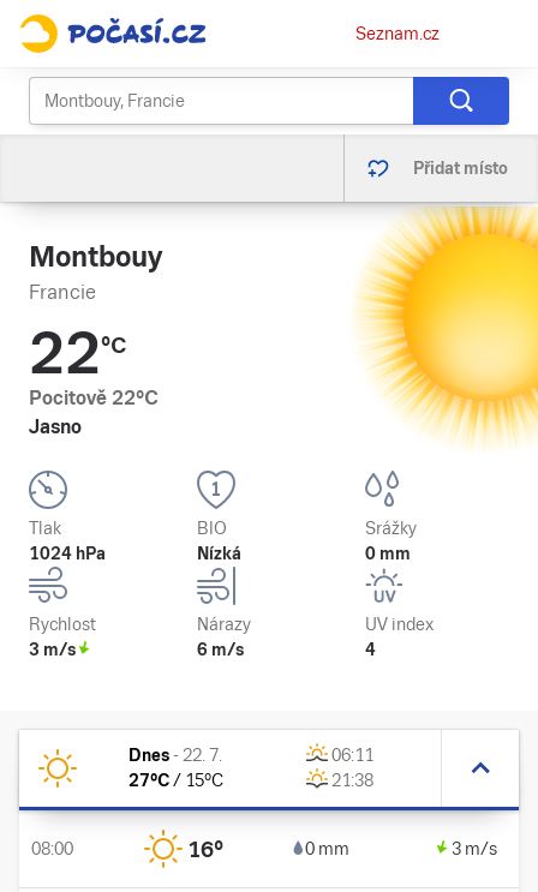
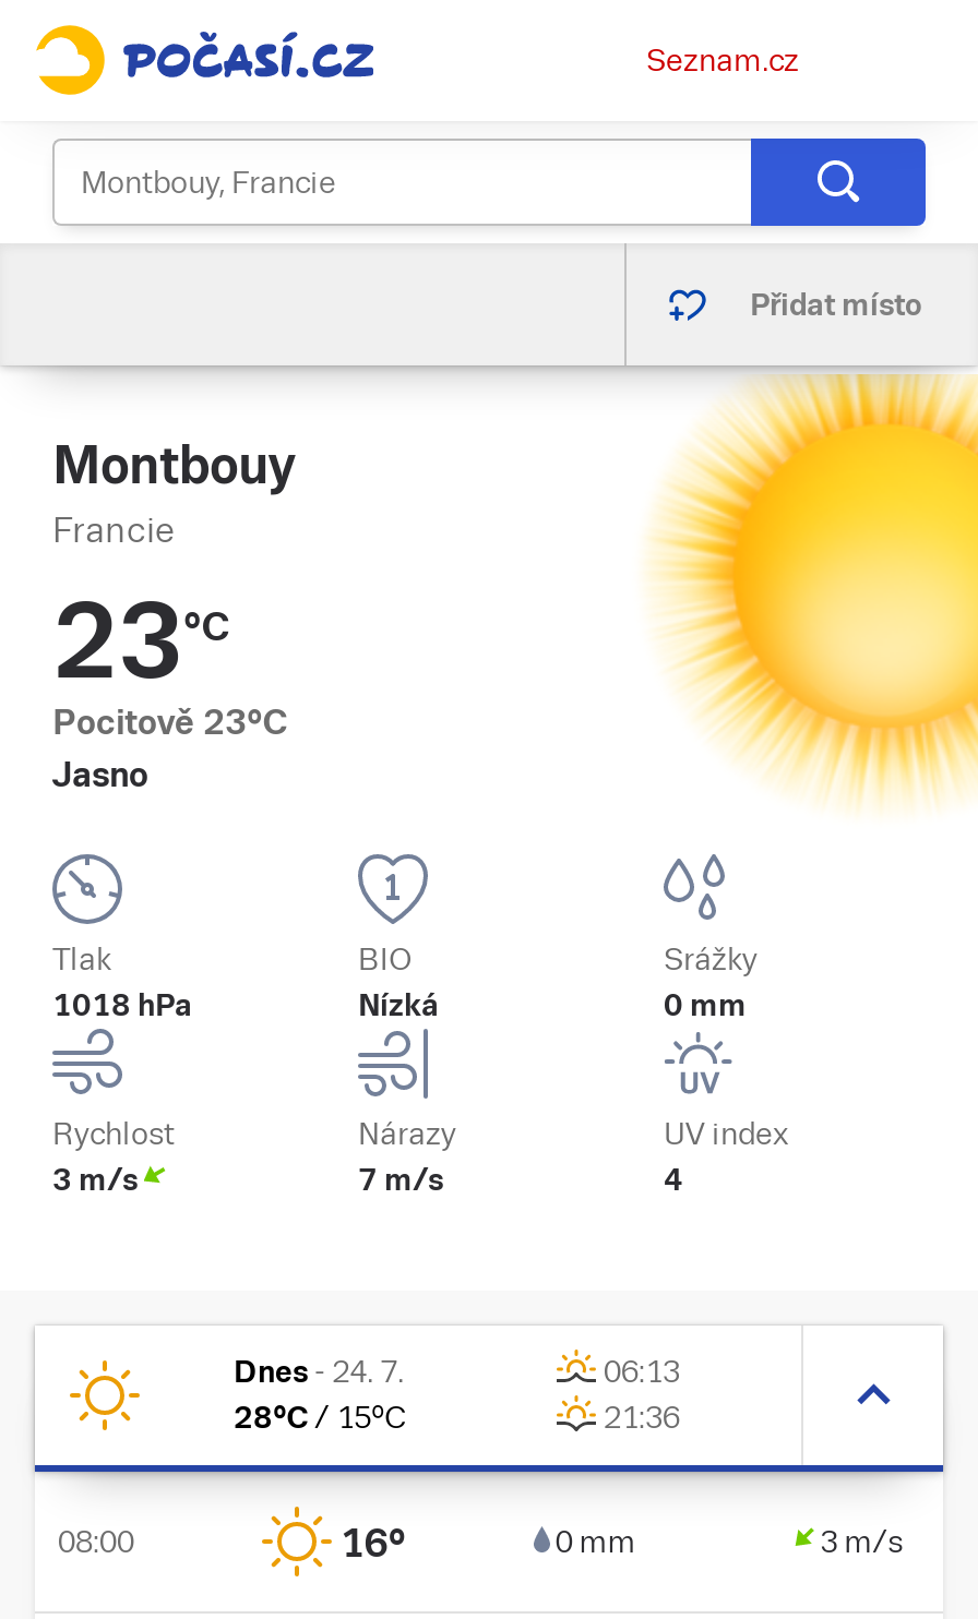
- 22°C
+ 23°C

- Pocitově 22°C
+ Pocitově 23°C

- 1024 hPa
+ 1018 hPa

- 6 m/s
+ 7 m/s

- Dnes - 22. 7.
+ Dnes - 24. 7.

- 06:11
+ 06:13

- 27°C / 15°C
+ 28°C / 15°C

- 21:38
+ 21:36
